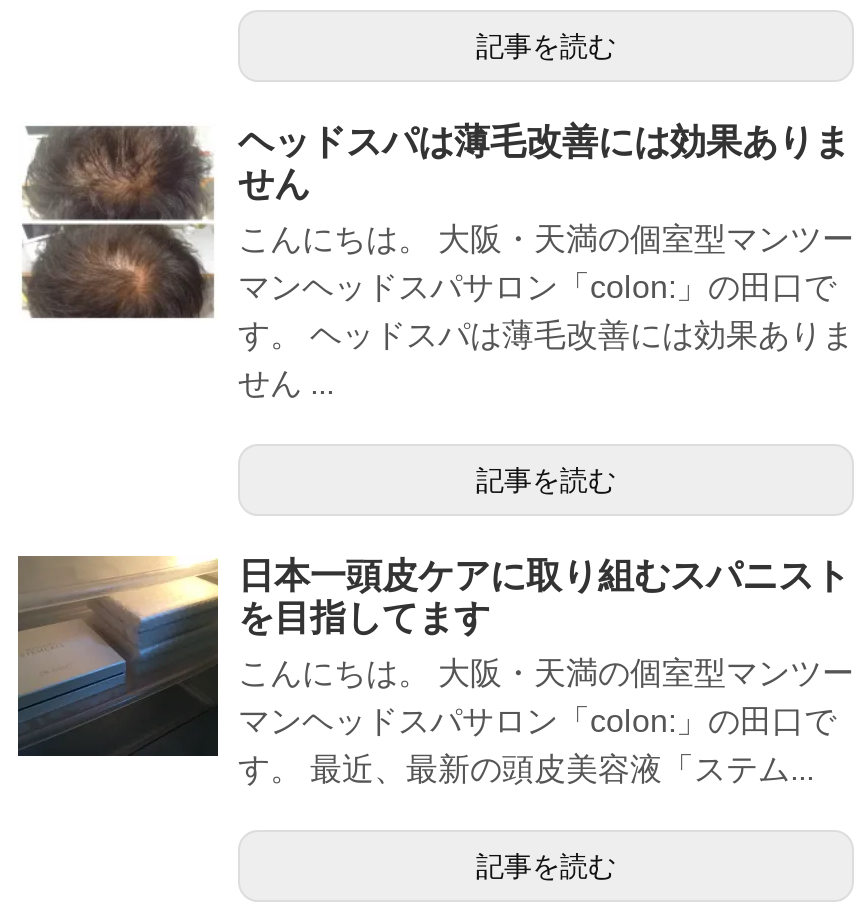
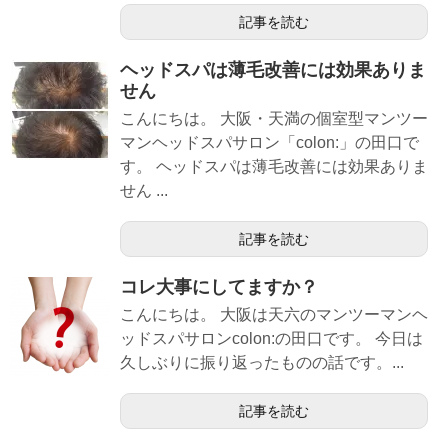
- [image]
- 日本一頭皮ケアに取り組むスパニスト
- を目指してます
- こんにちは。 大阪・天満の個室型マンツー
- マンヘッドスパサロン「colon:」の田口で
- す。 最近、最新の頭皮美容液「ステム...
+ [image]
+ コレ大事にしてますか？
+ こんにちは。 大阪は天六のマンツーマンヘ
+ ッドスパサロンcolon:の田口です。 今日は
+ 久しぶりに振り返ったものの話です。...
